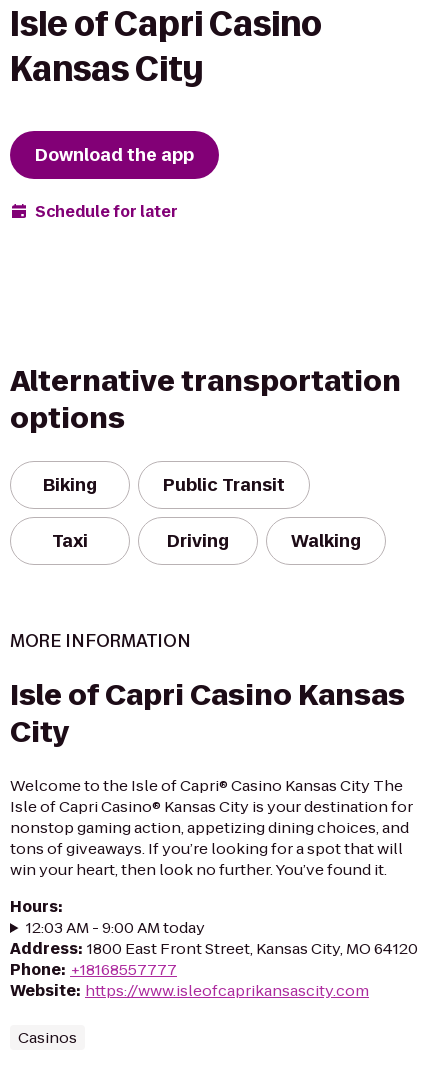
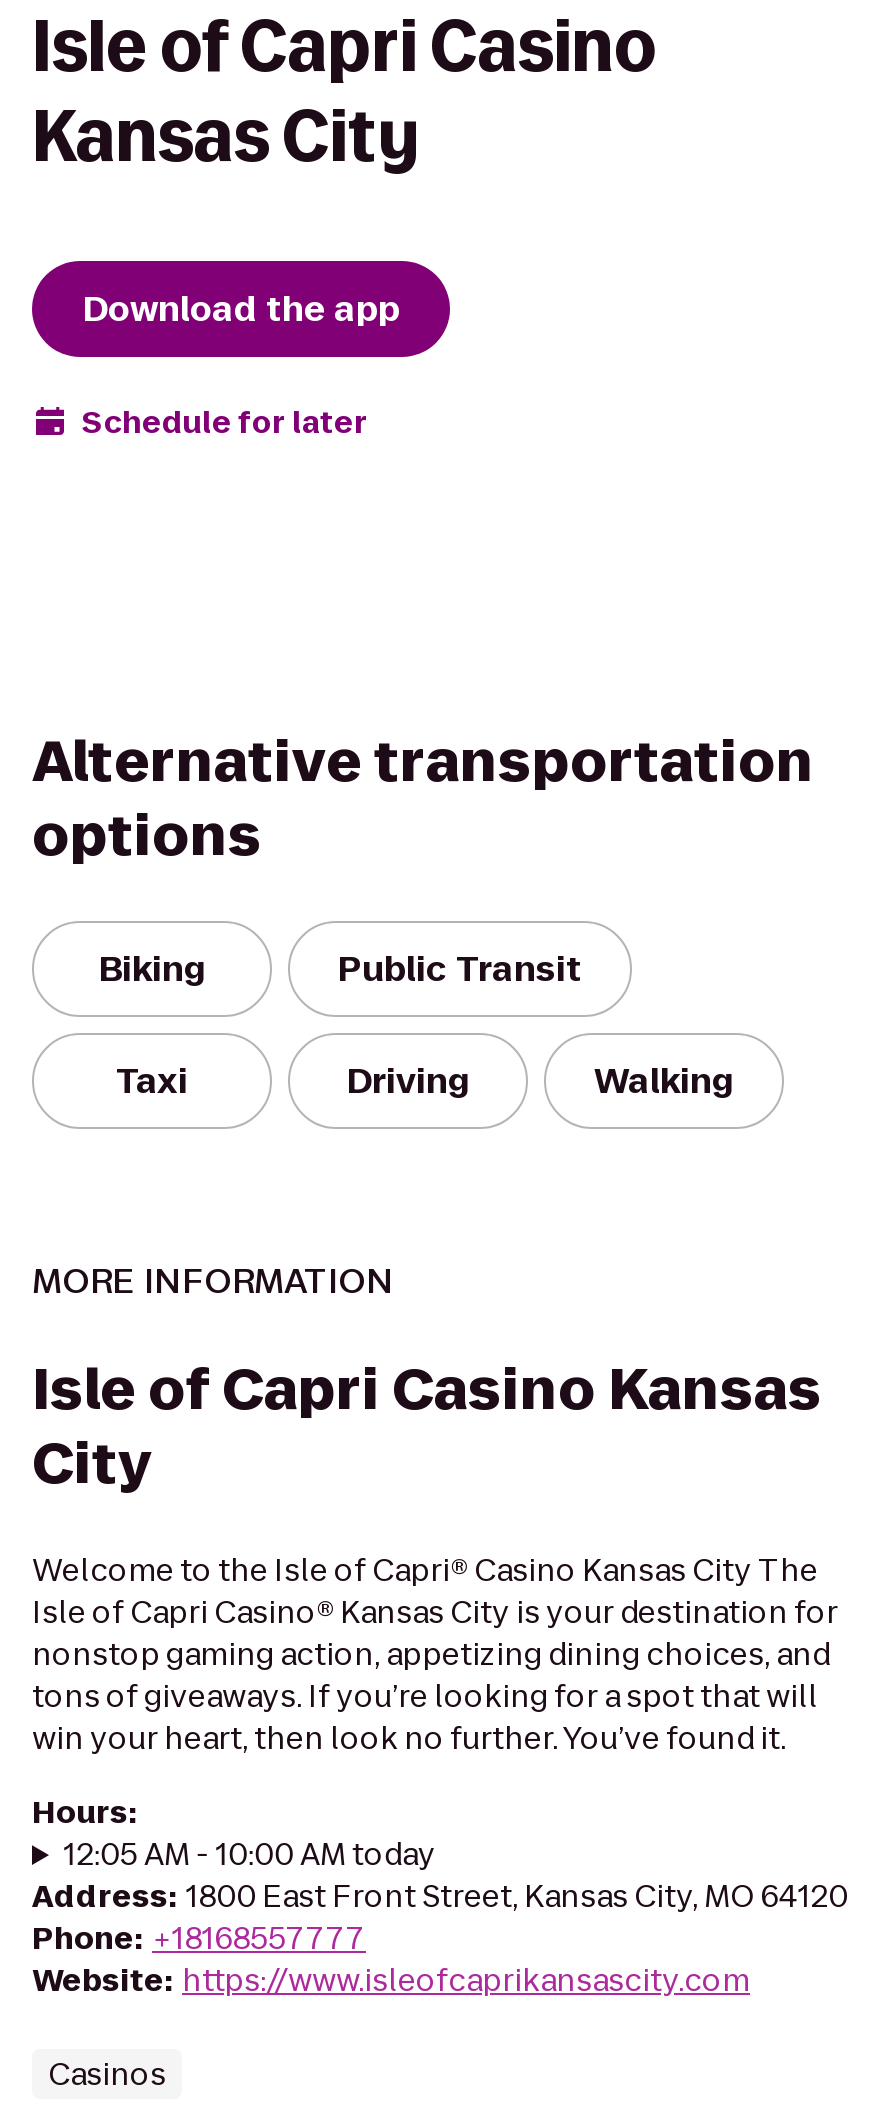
- 12:03 AM - 9:00 AM today
+ 12:05 AM - 10:00 AM today
